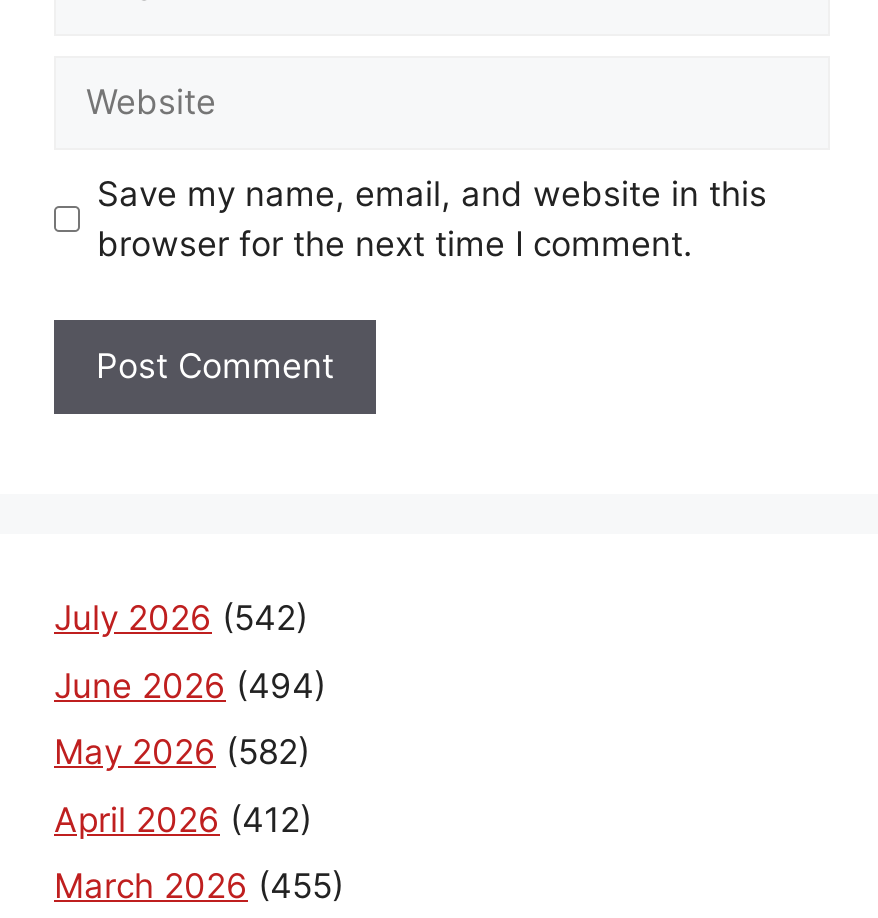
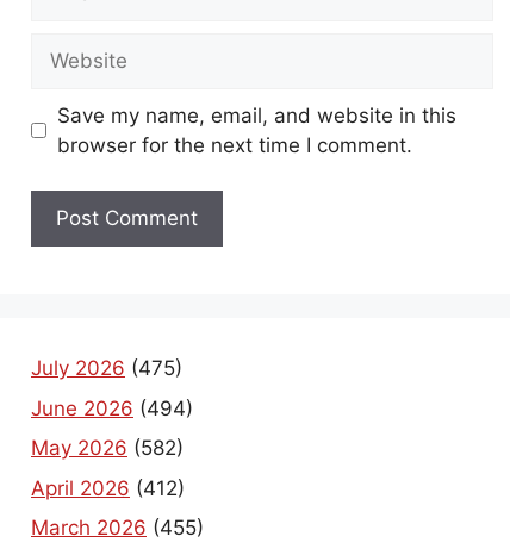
- July 2026 (542)
+ July 2026 (475)
